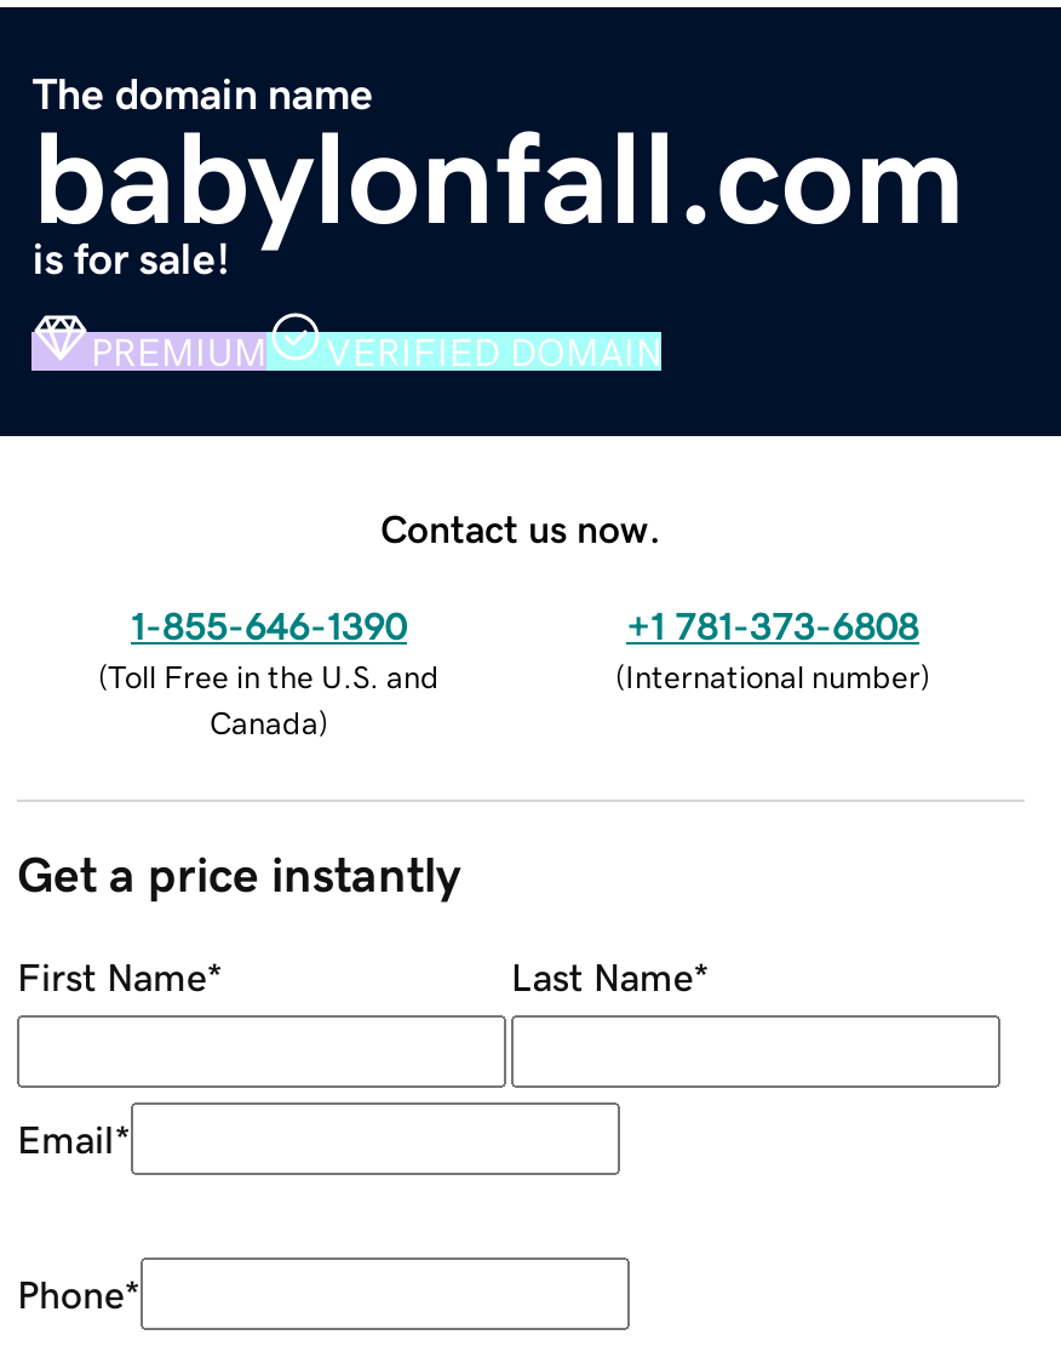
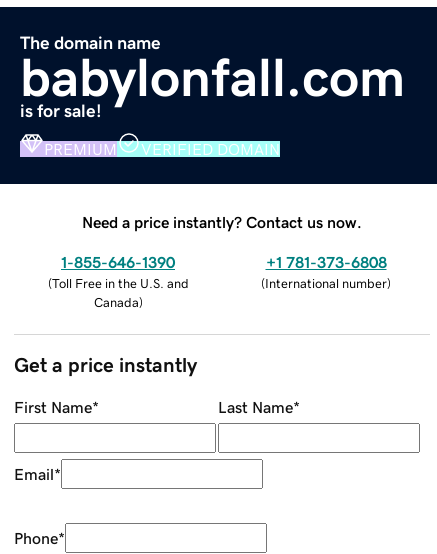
- Contact us now.
+ Need a price instantly? Contact us now.
